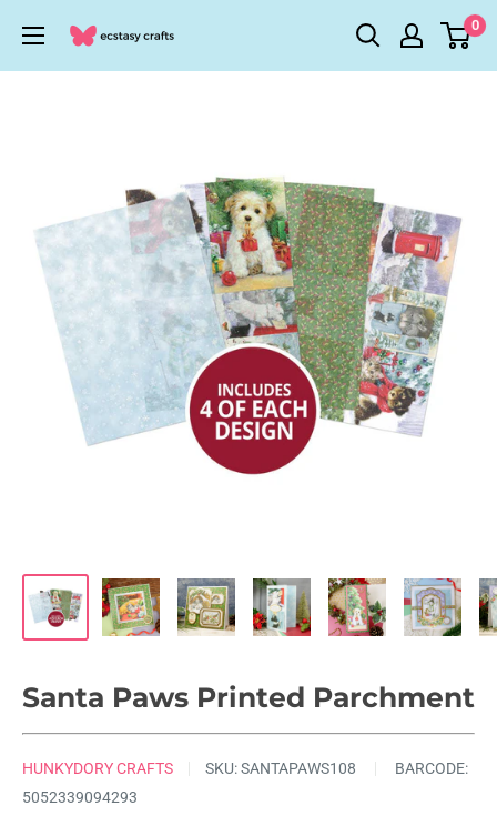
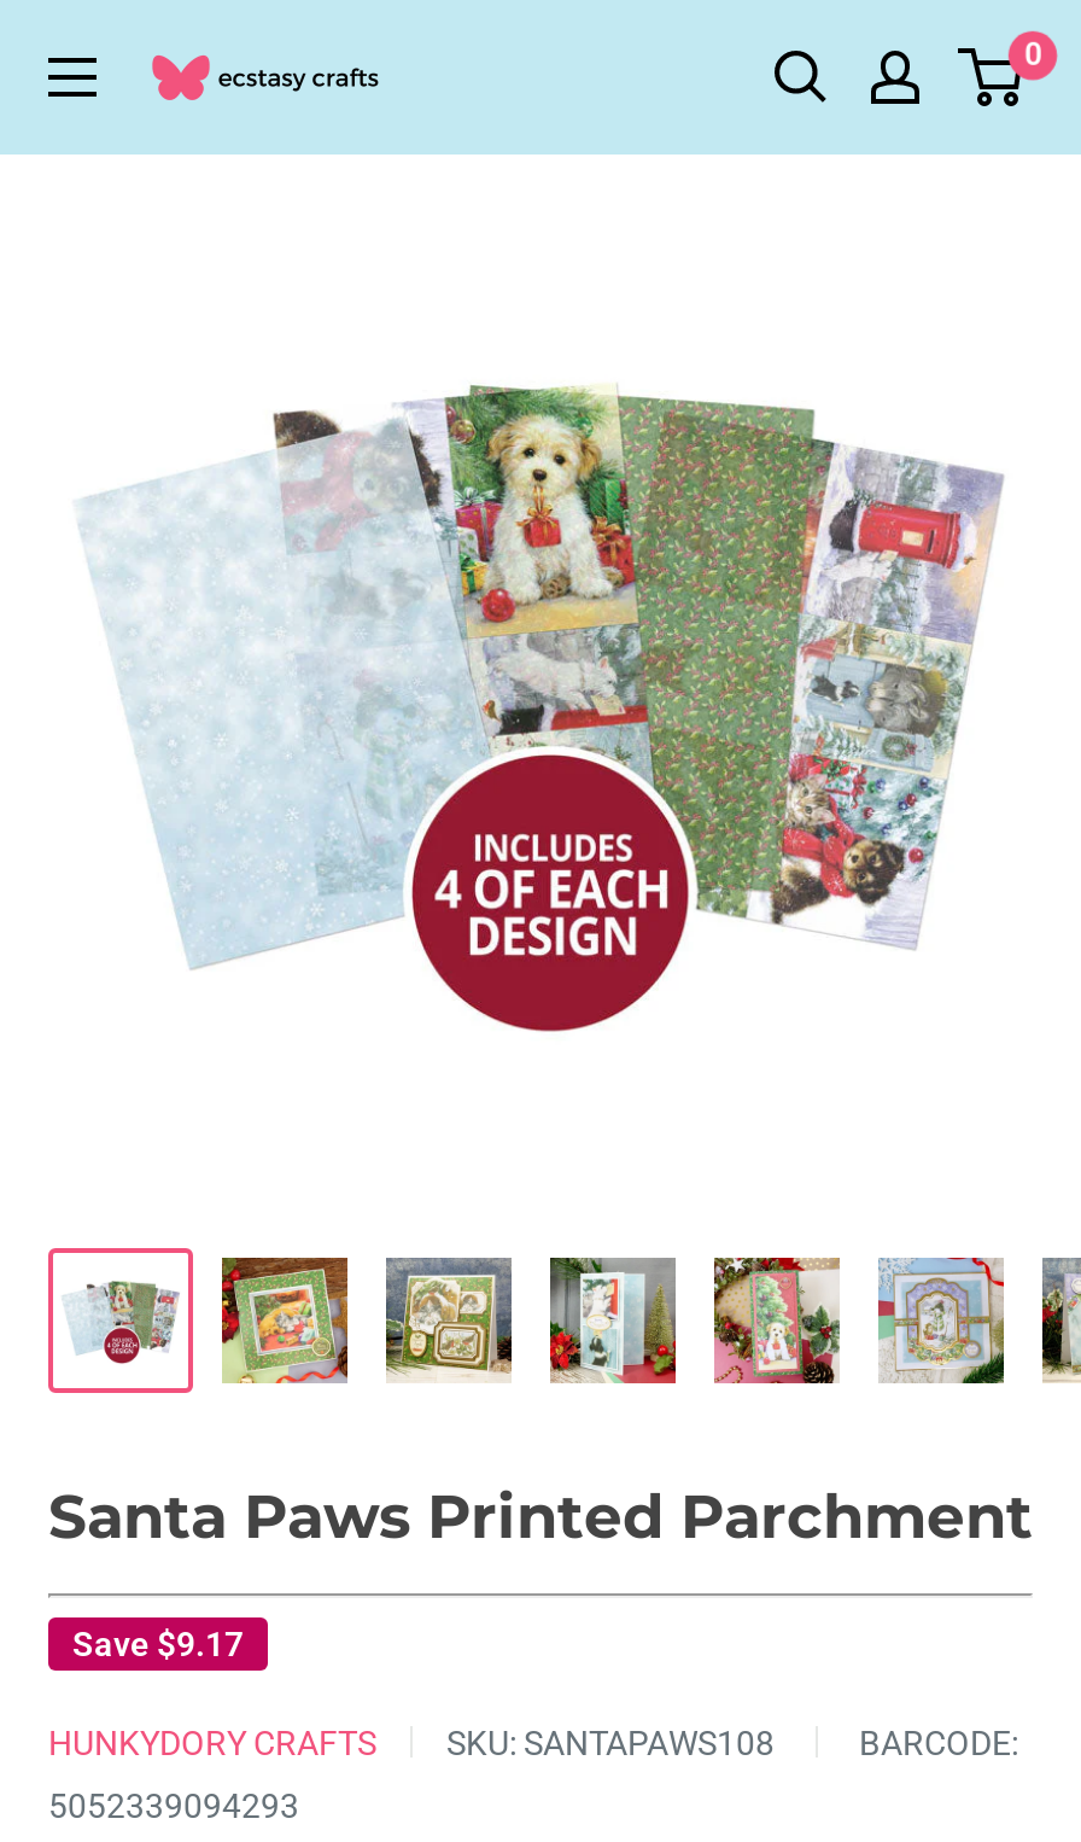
+ Save $9.17
